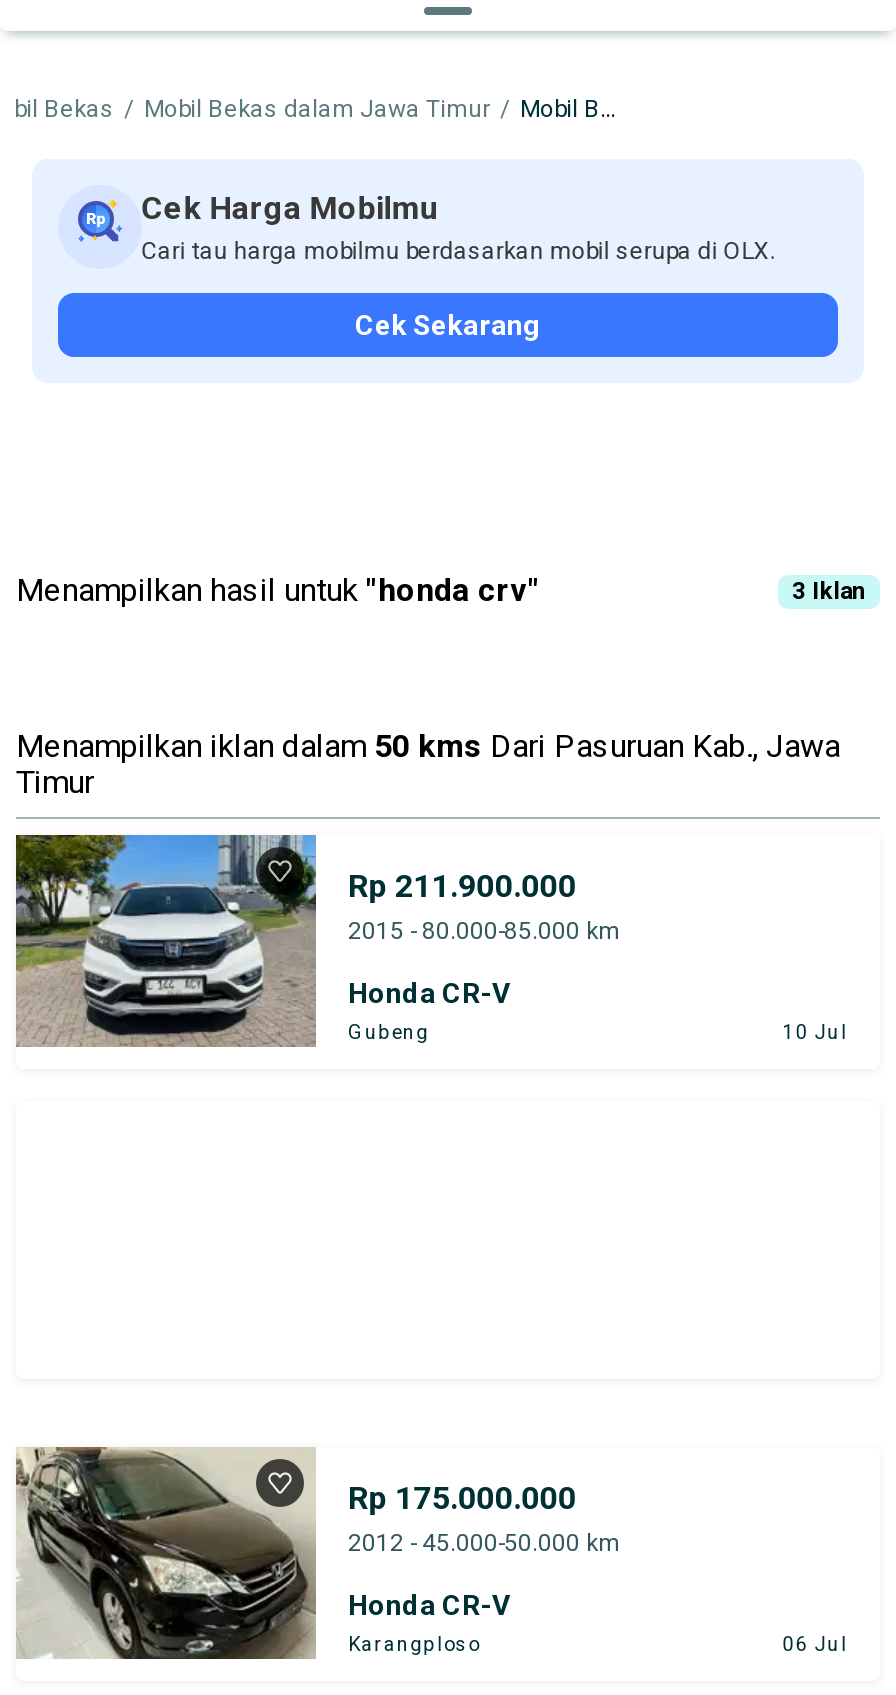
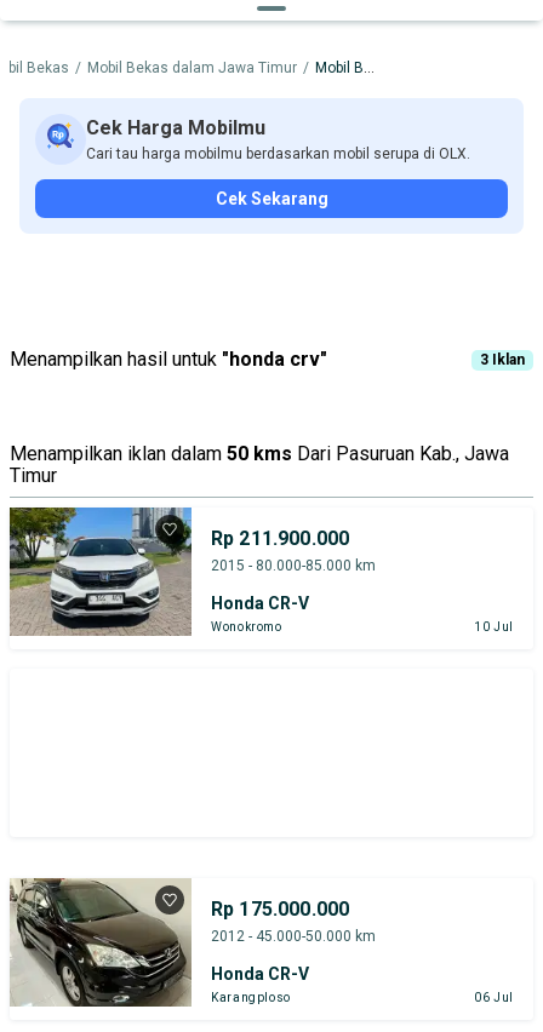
- Gubeng
+ Wonokromo
